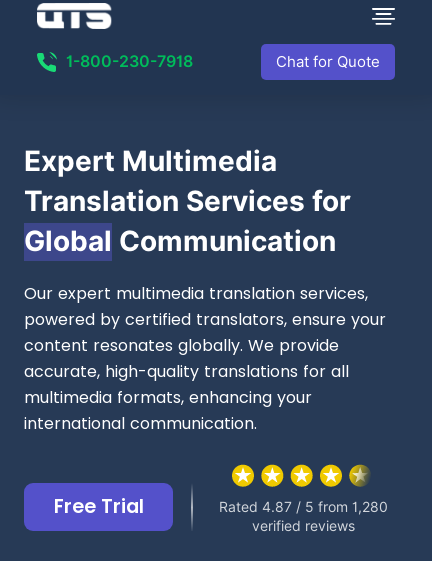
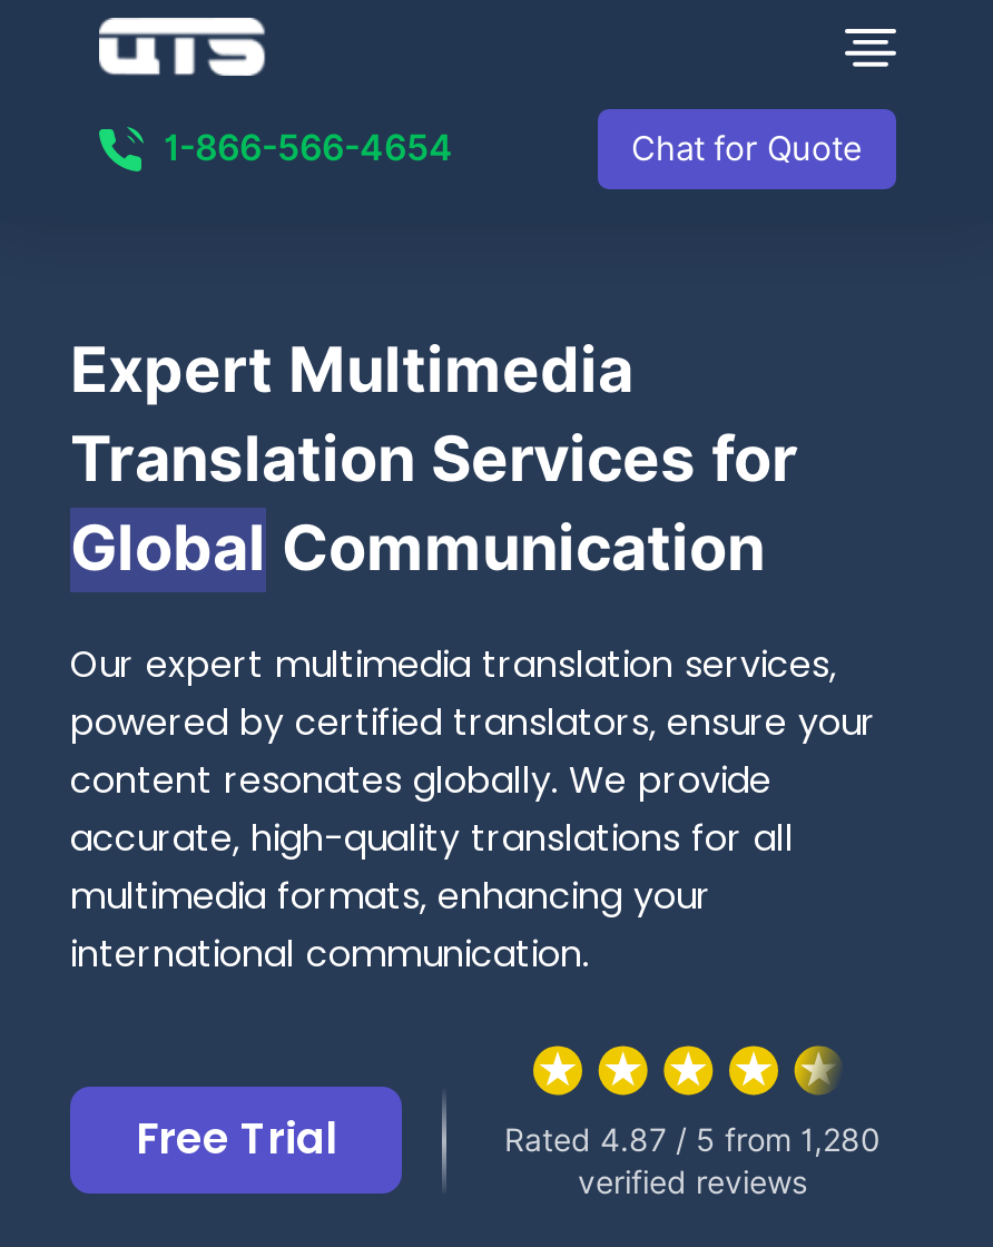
- 1-800-230-7918
+ 1-866-566-4654
